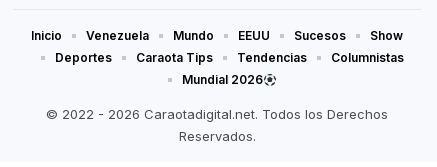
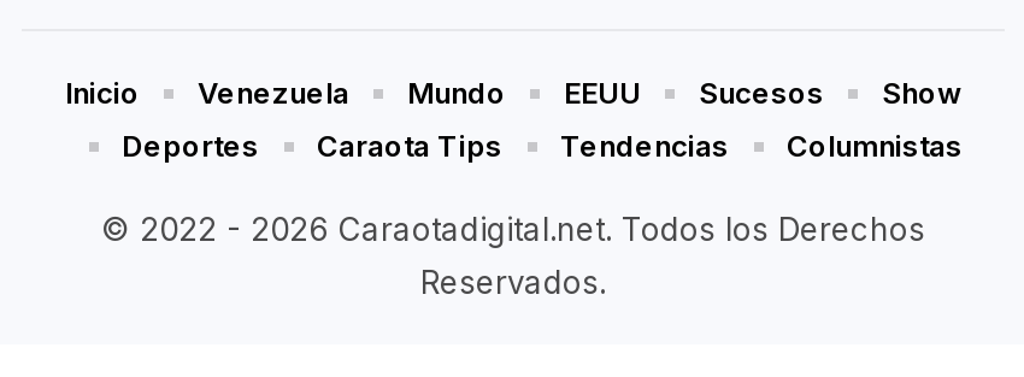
- Mundial 2026
